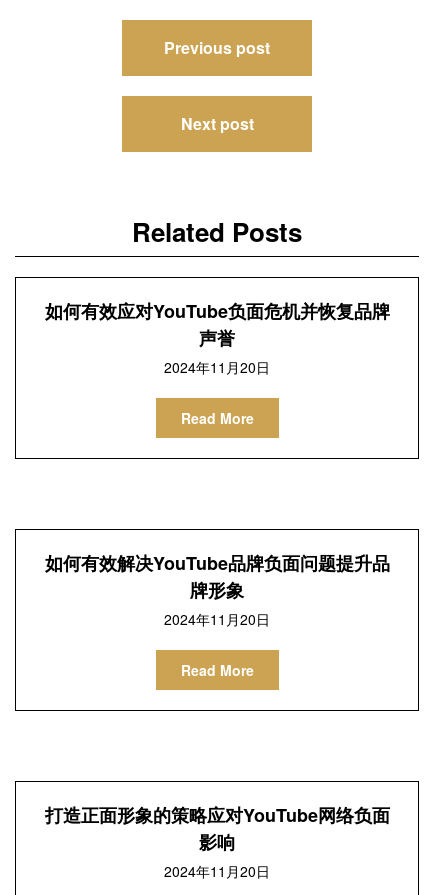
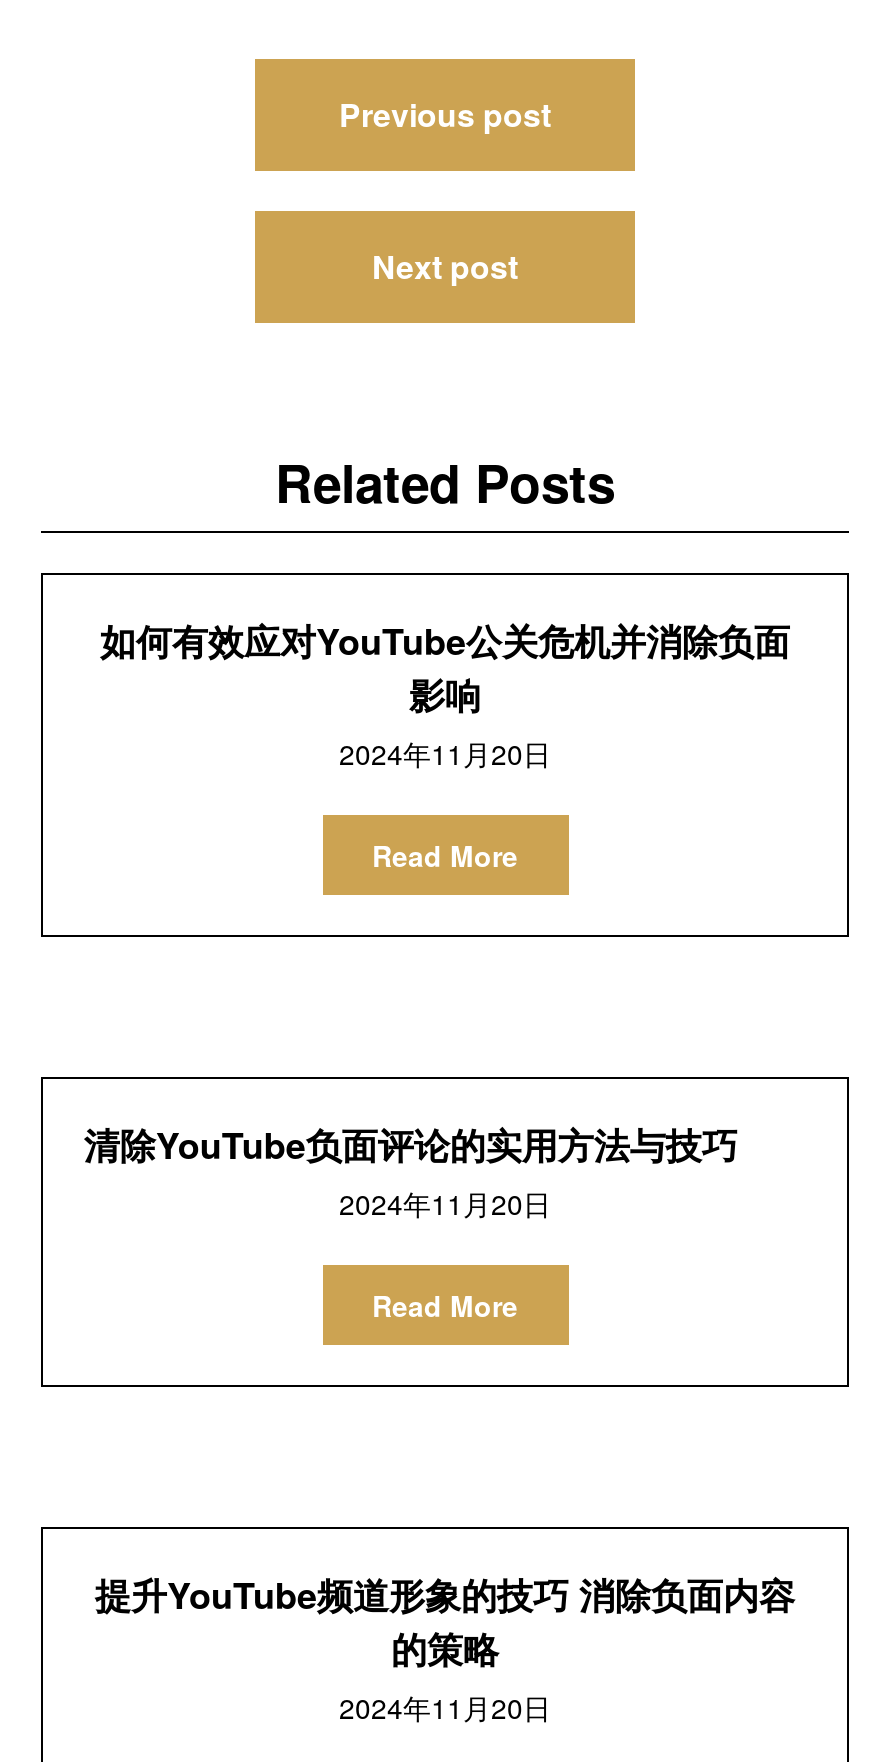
- 如何有效应对YouTube负面危机并恢复品牌
- 声誉
+ 如何有效应对YouTube公关危机并消除负面
+ 影响

- 如何有效解决YouTube品牌负面问题提升品
- 牌形象
+ 清除YouTube负面评论的实用方法与技巧

- 打造正面形象的策略应对YouTube网络负面
- 影响
+ 提升YouTube频道形象的技巧 消除负面内容
+ 的策略
